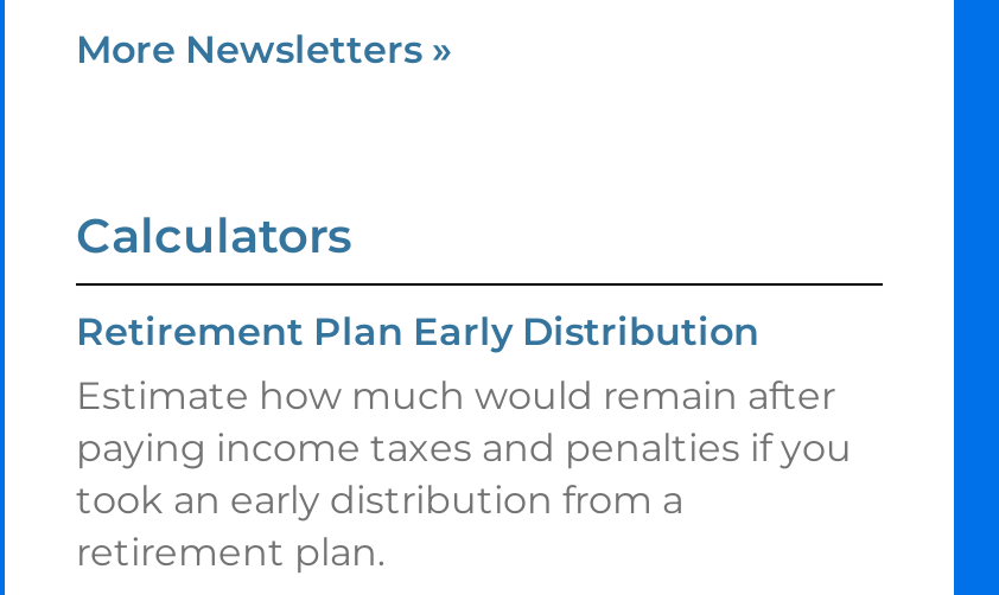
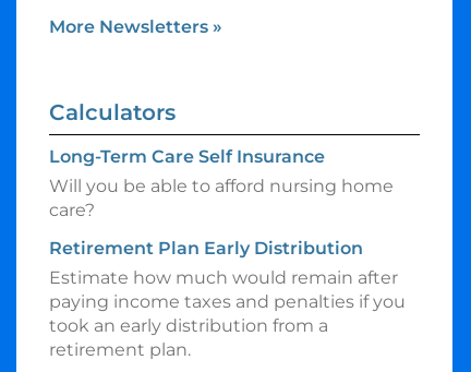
+ Long-Term Care Self Insurance
+ Will you be able to afford nursing home
+ care?
